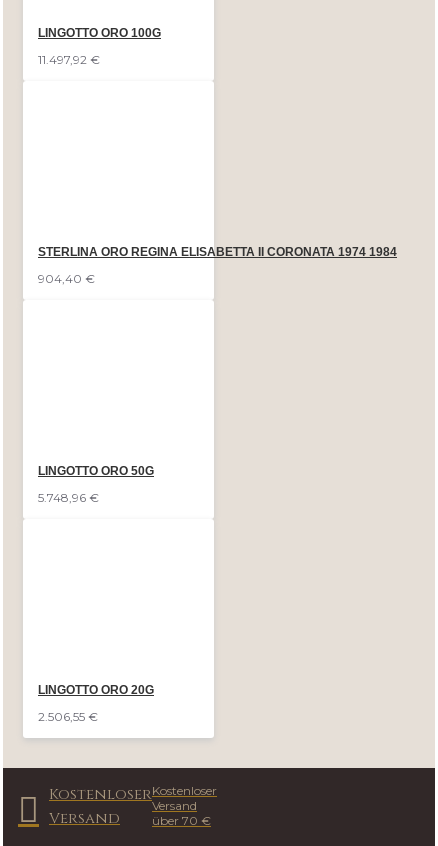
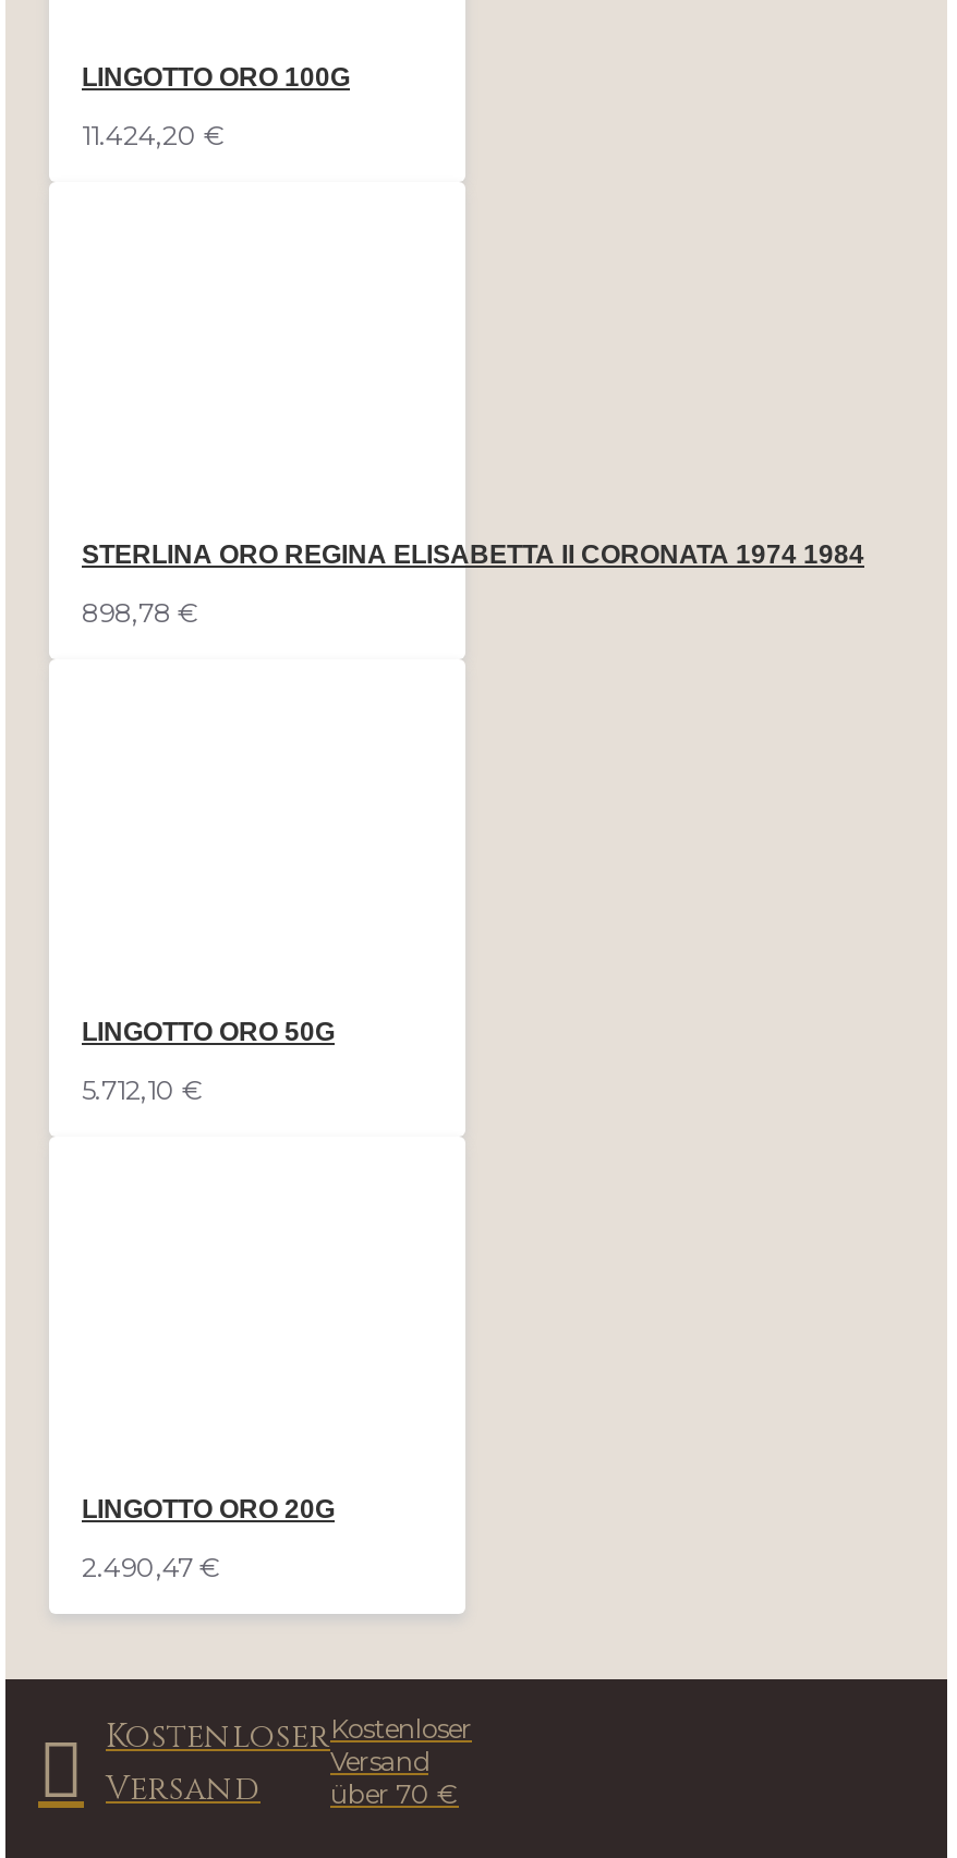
- 11.497,92 €
+ 11.424,20 €

- 904,40 €
+ 898,78 €

- 5.748,96 €
+ 5.712,10 €

- 2.506,55 €
+ 2.490,47 €
